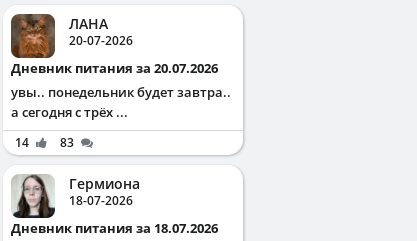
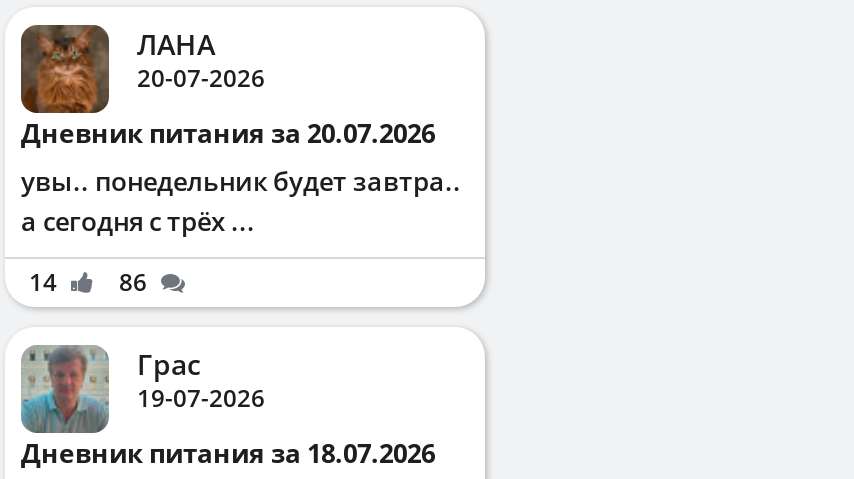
- 14 83
+ 14 86

- [image]
- Гермиона
- 18-07-2026
+ [image]
+ Грас
+ 19-07-2026
